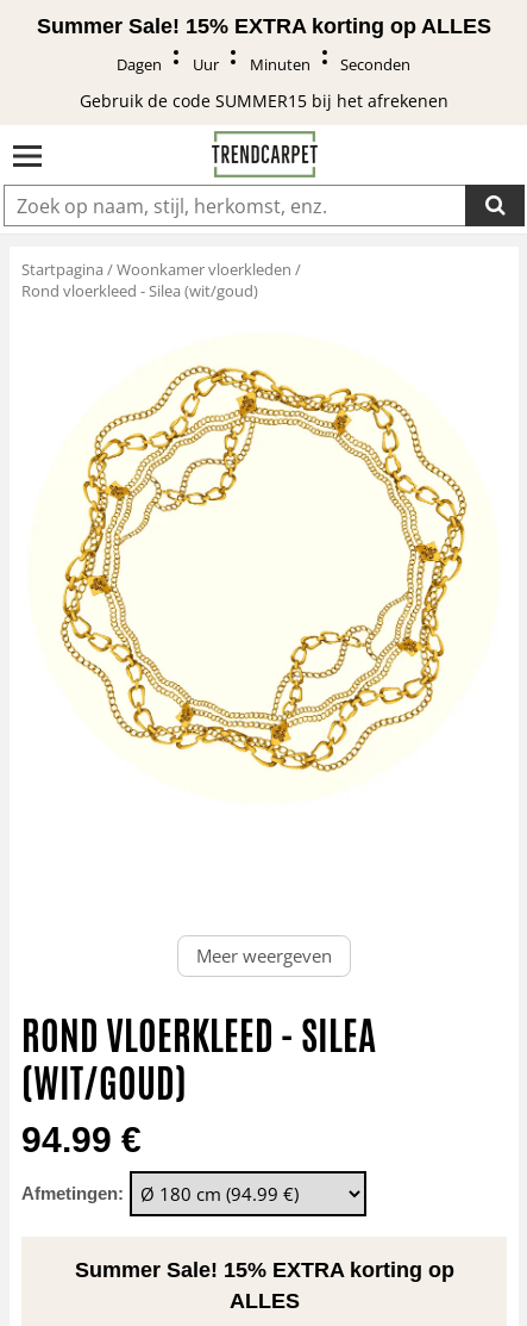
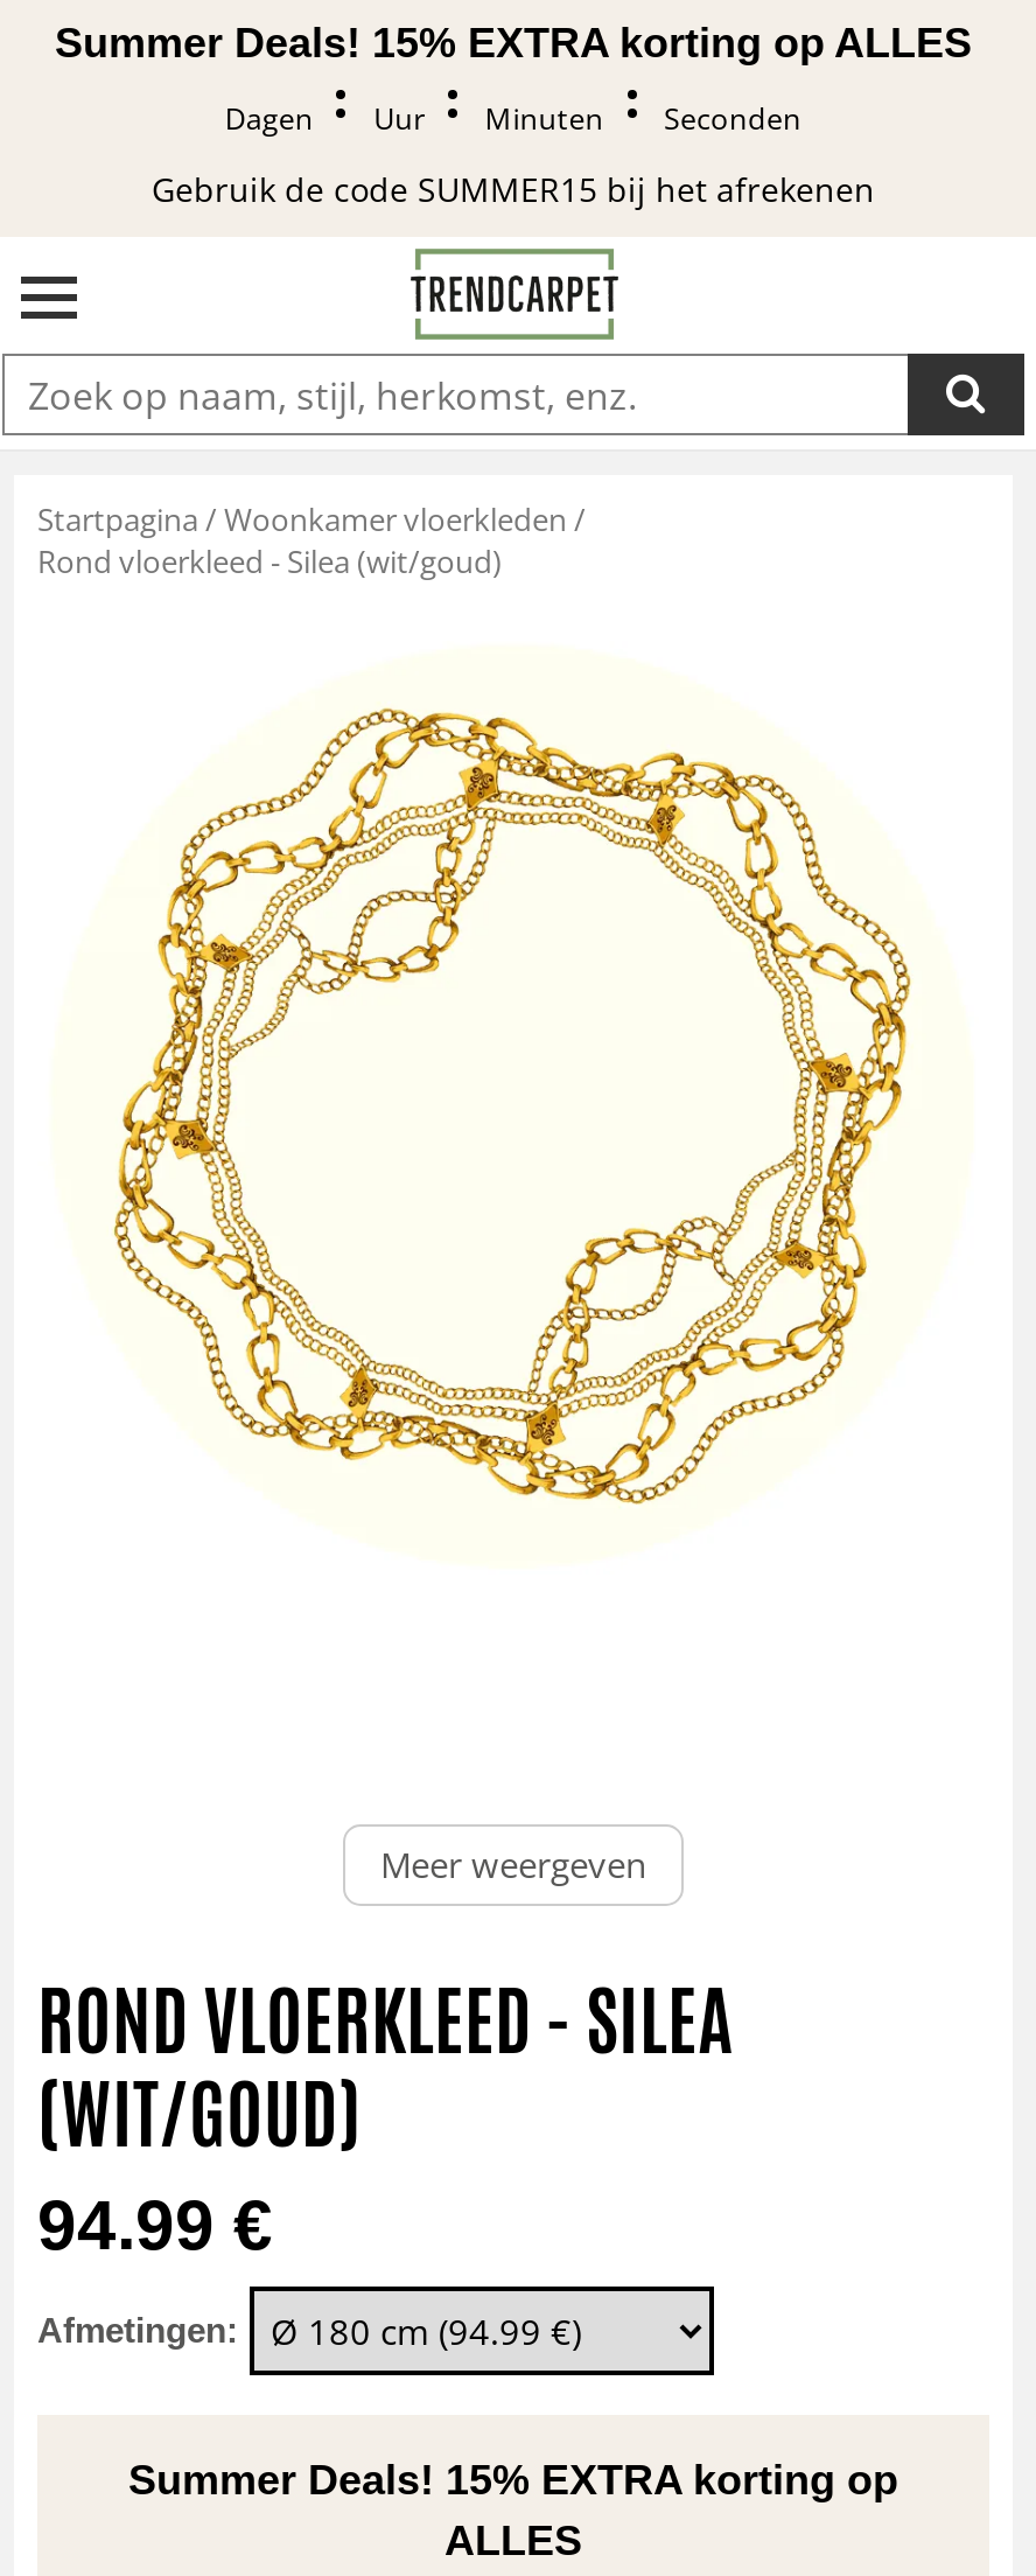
- Summer Sale! 15% EXTRA korting op ALLES
+ Summer Deals! 15% EXTRA korting op ALLES

- Summer Sale! 15% EXTRA korting op
+ Summer Deals! 15% EXTRA korting op
